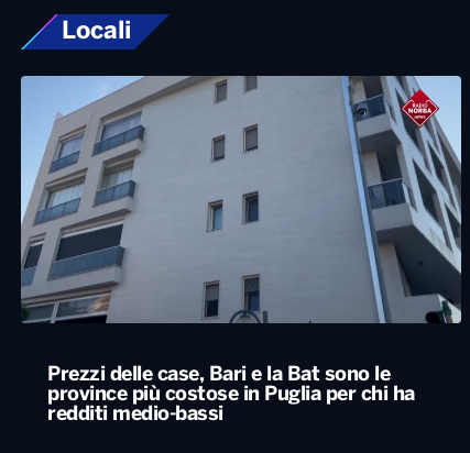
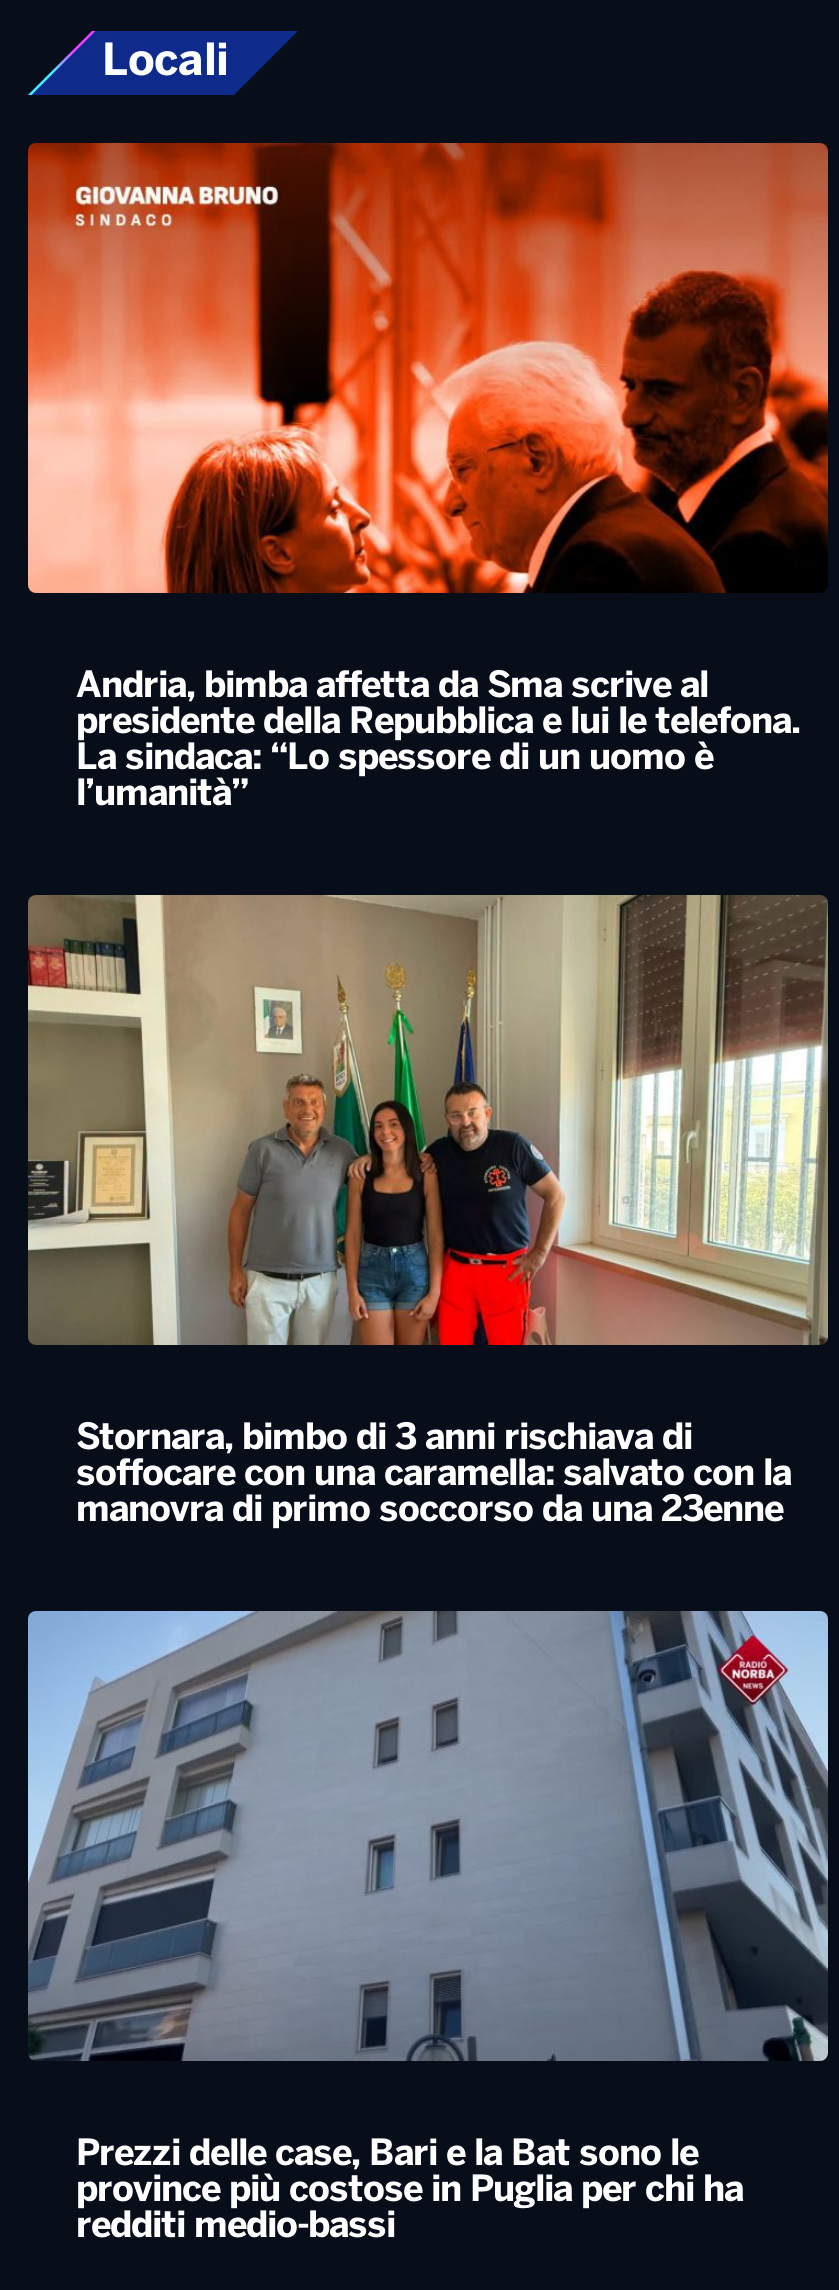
+ [image]
+ Andria, bimba affetta da Sma scrive al
+ presidente della Repubblica e lui le telefona.
+ La sindaca: “Lo spessore di un uomo è
+ l’umanità”

+ [image]
+ Stornara, bimbo di 3 anni rischiava di
+ soffocare con una caramella: salvato con la
+ manovra di primo soccorso da una 23enne
